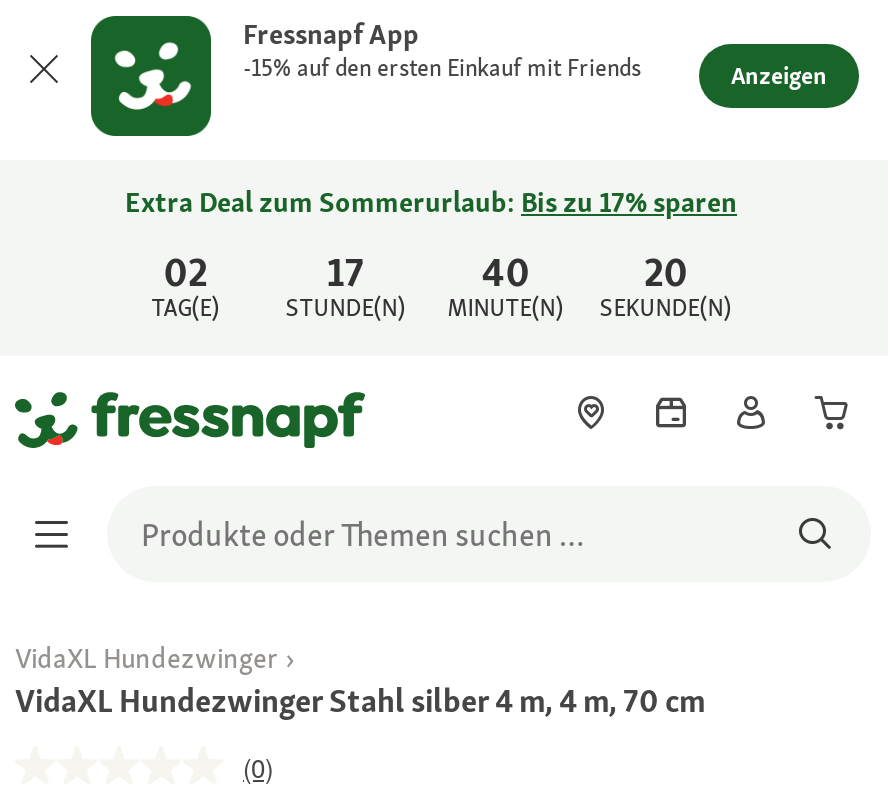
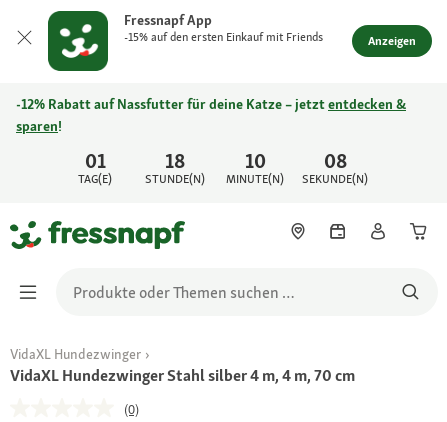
- Extra Deal zum Sommerurlaub: Bis zu 17% sparen
+ -12% Rabatt auf Nassfutter für deine Katze – jetzt entdecken &
+ sparen!

- 02
+ 01

- 17
+ 18

- 40
+ 10

- 20
+ 08
